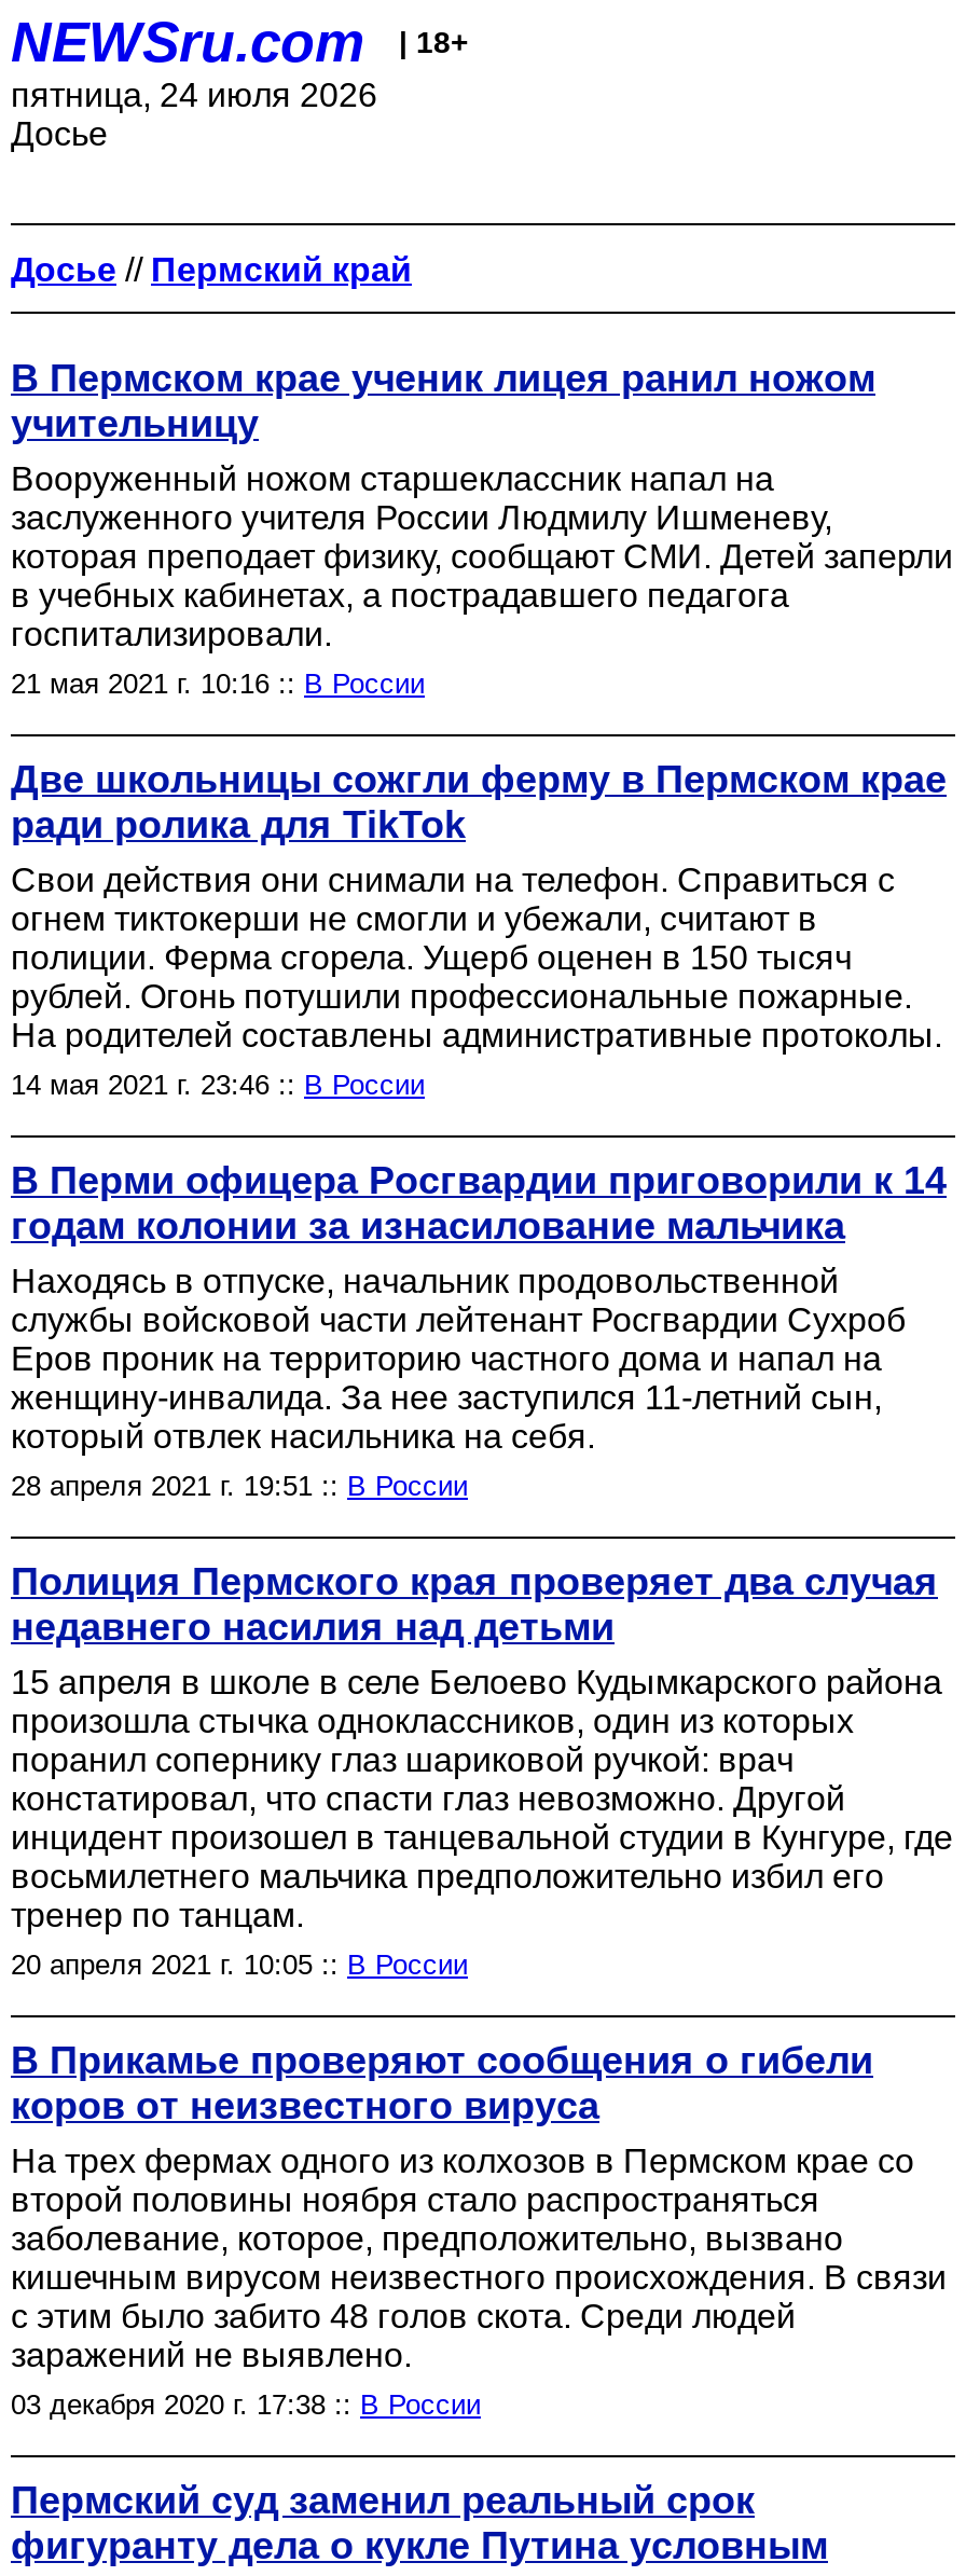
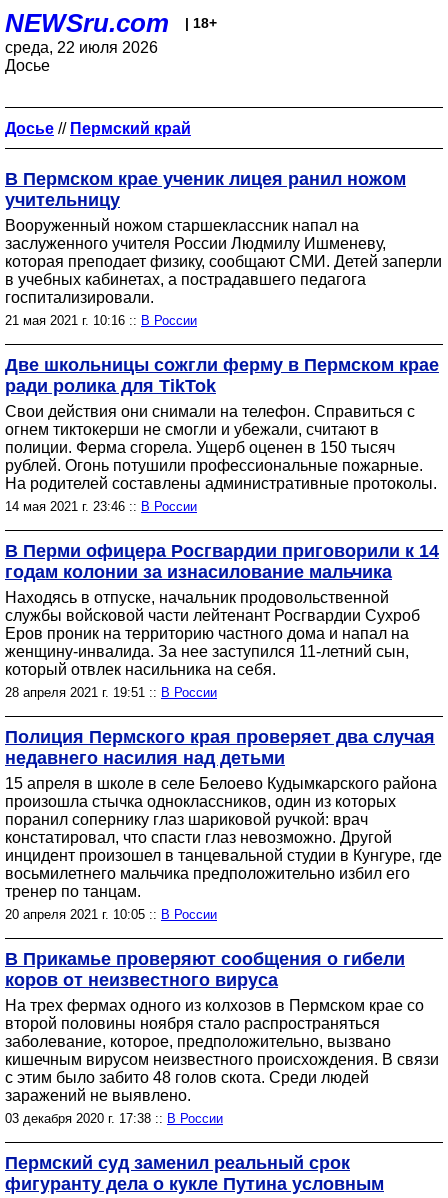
- пятница, 24 июля 2026
+ среда, 22 июля 2026
